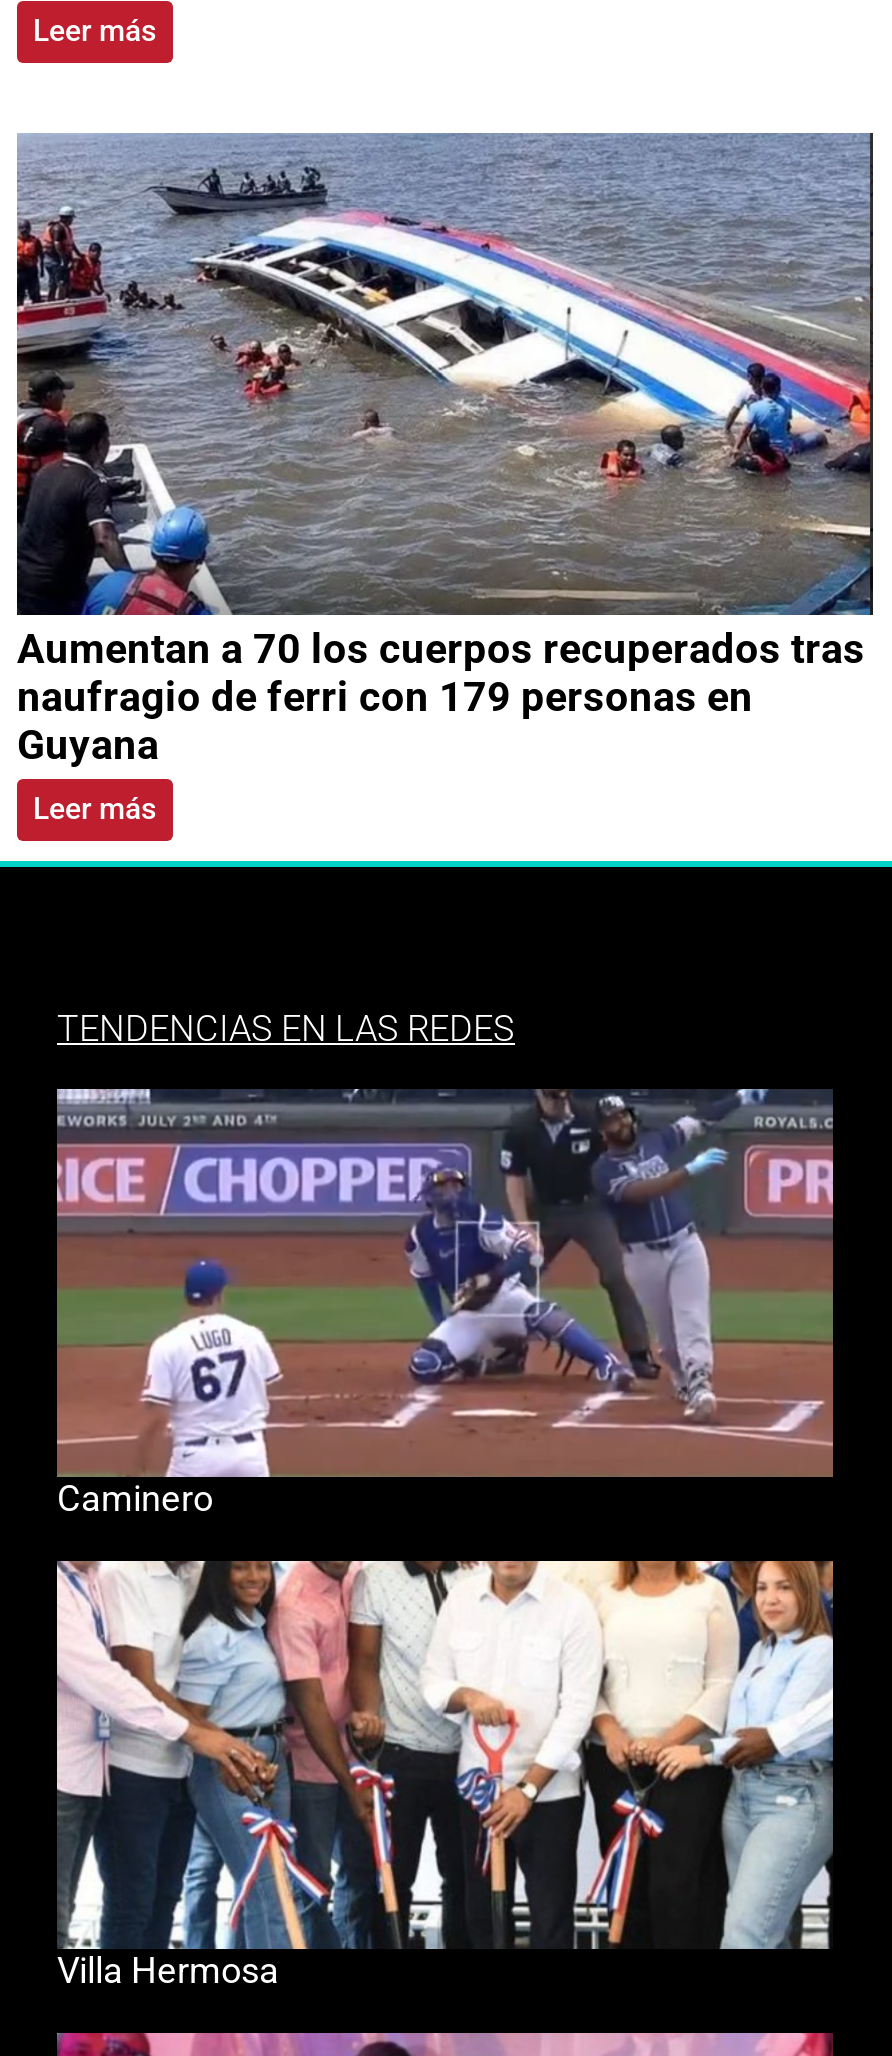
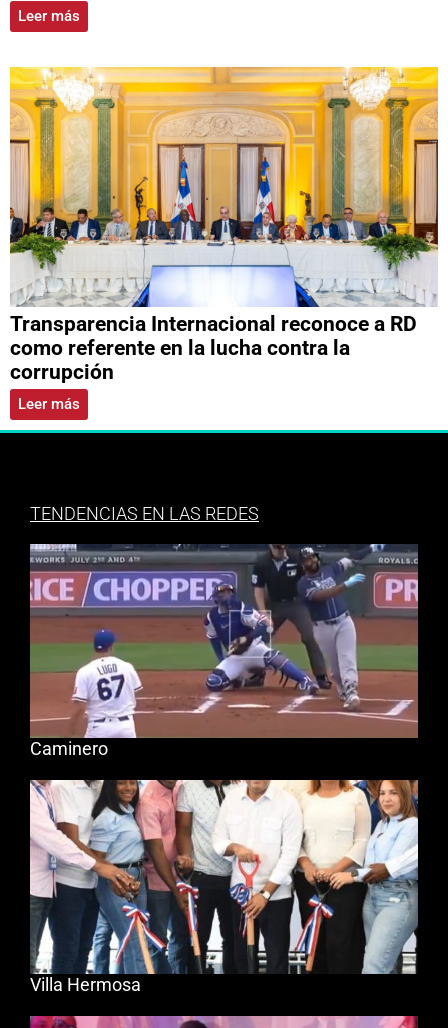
- [image]
- Aumentan a 70 los cuerpos recuperados tras
- naufragio de ferri con 179 personas en
- Guyana
+ [image]
+ Transparencia Internacional reconoce a RD
+ como referente en la lucha contra la
+ corrupción
